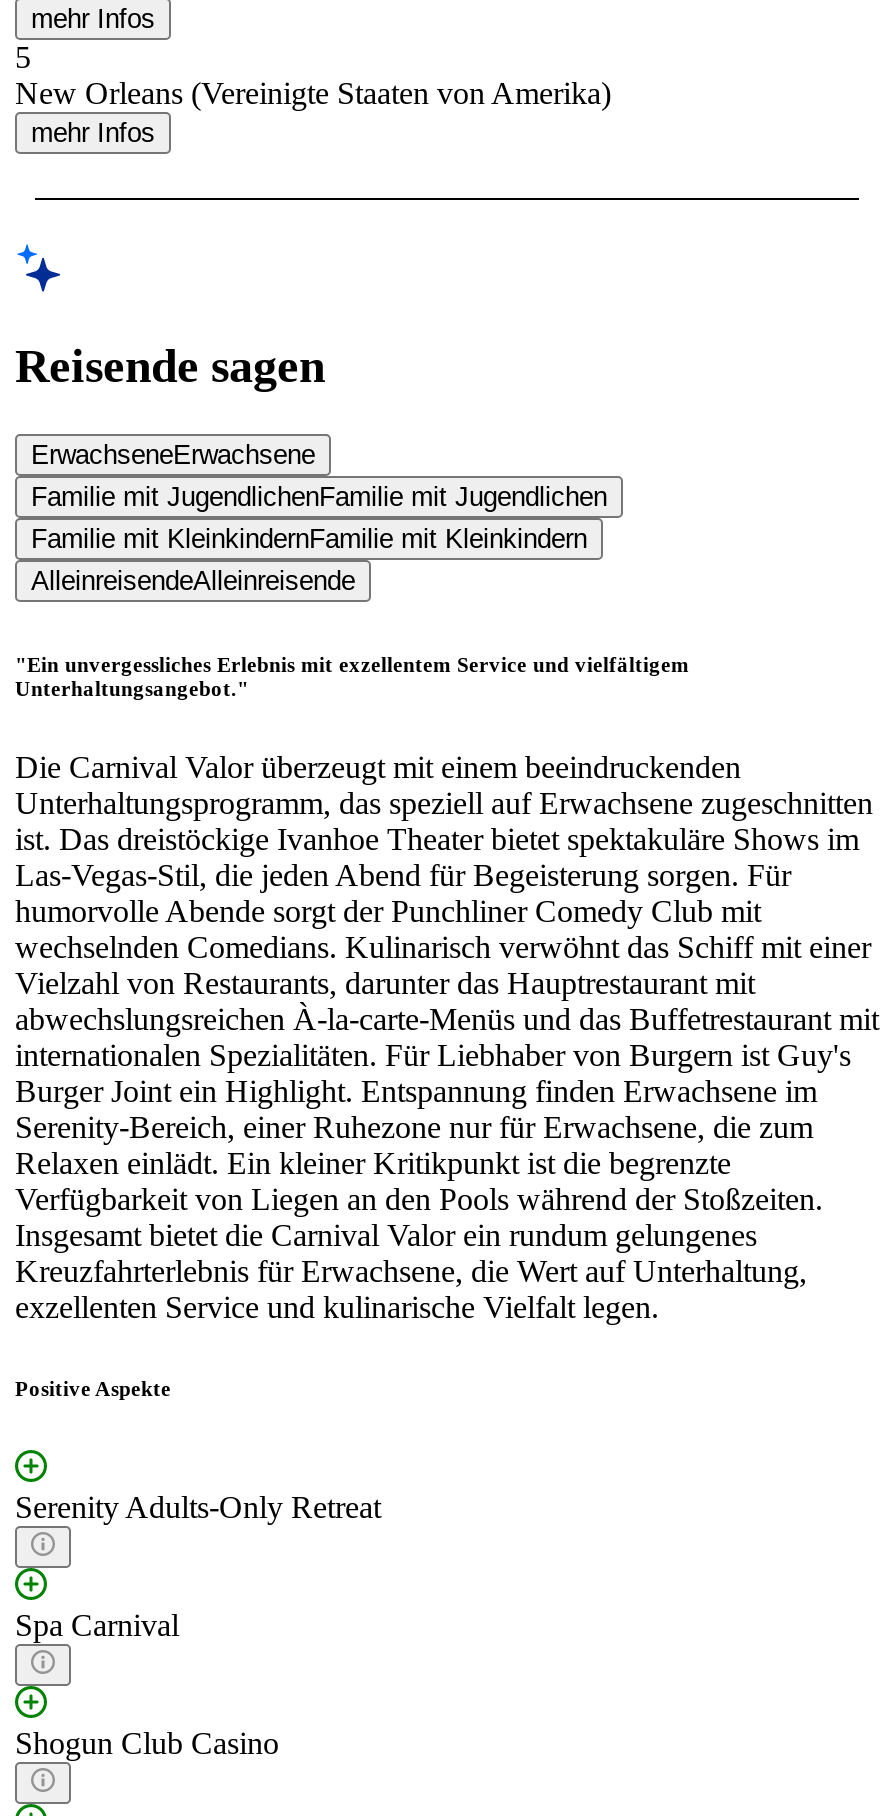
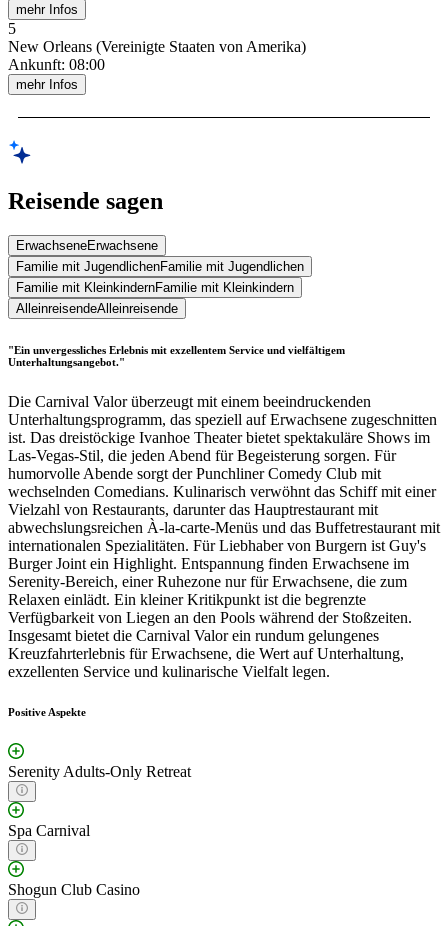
+ Ankunft: 08:00
